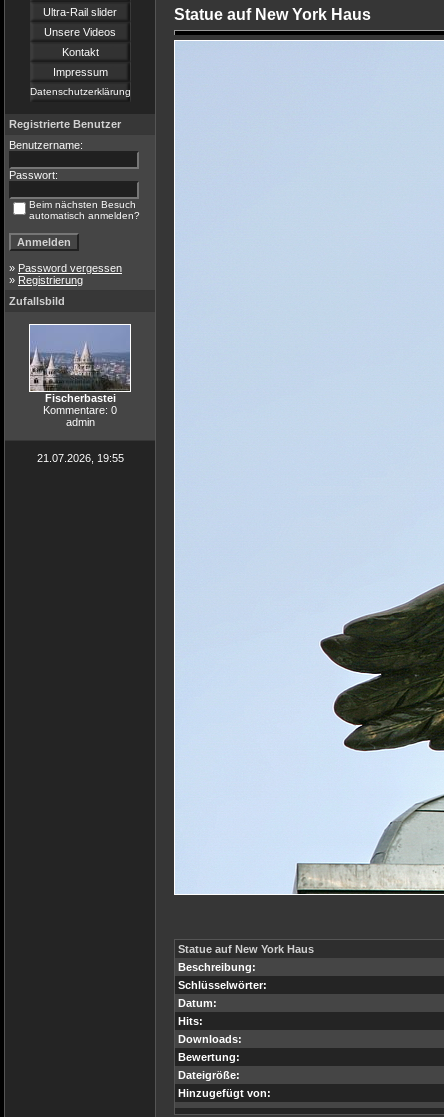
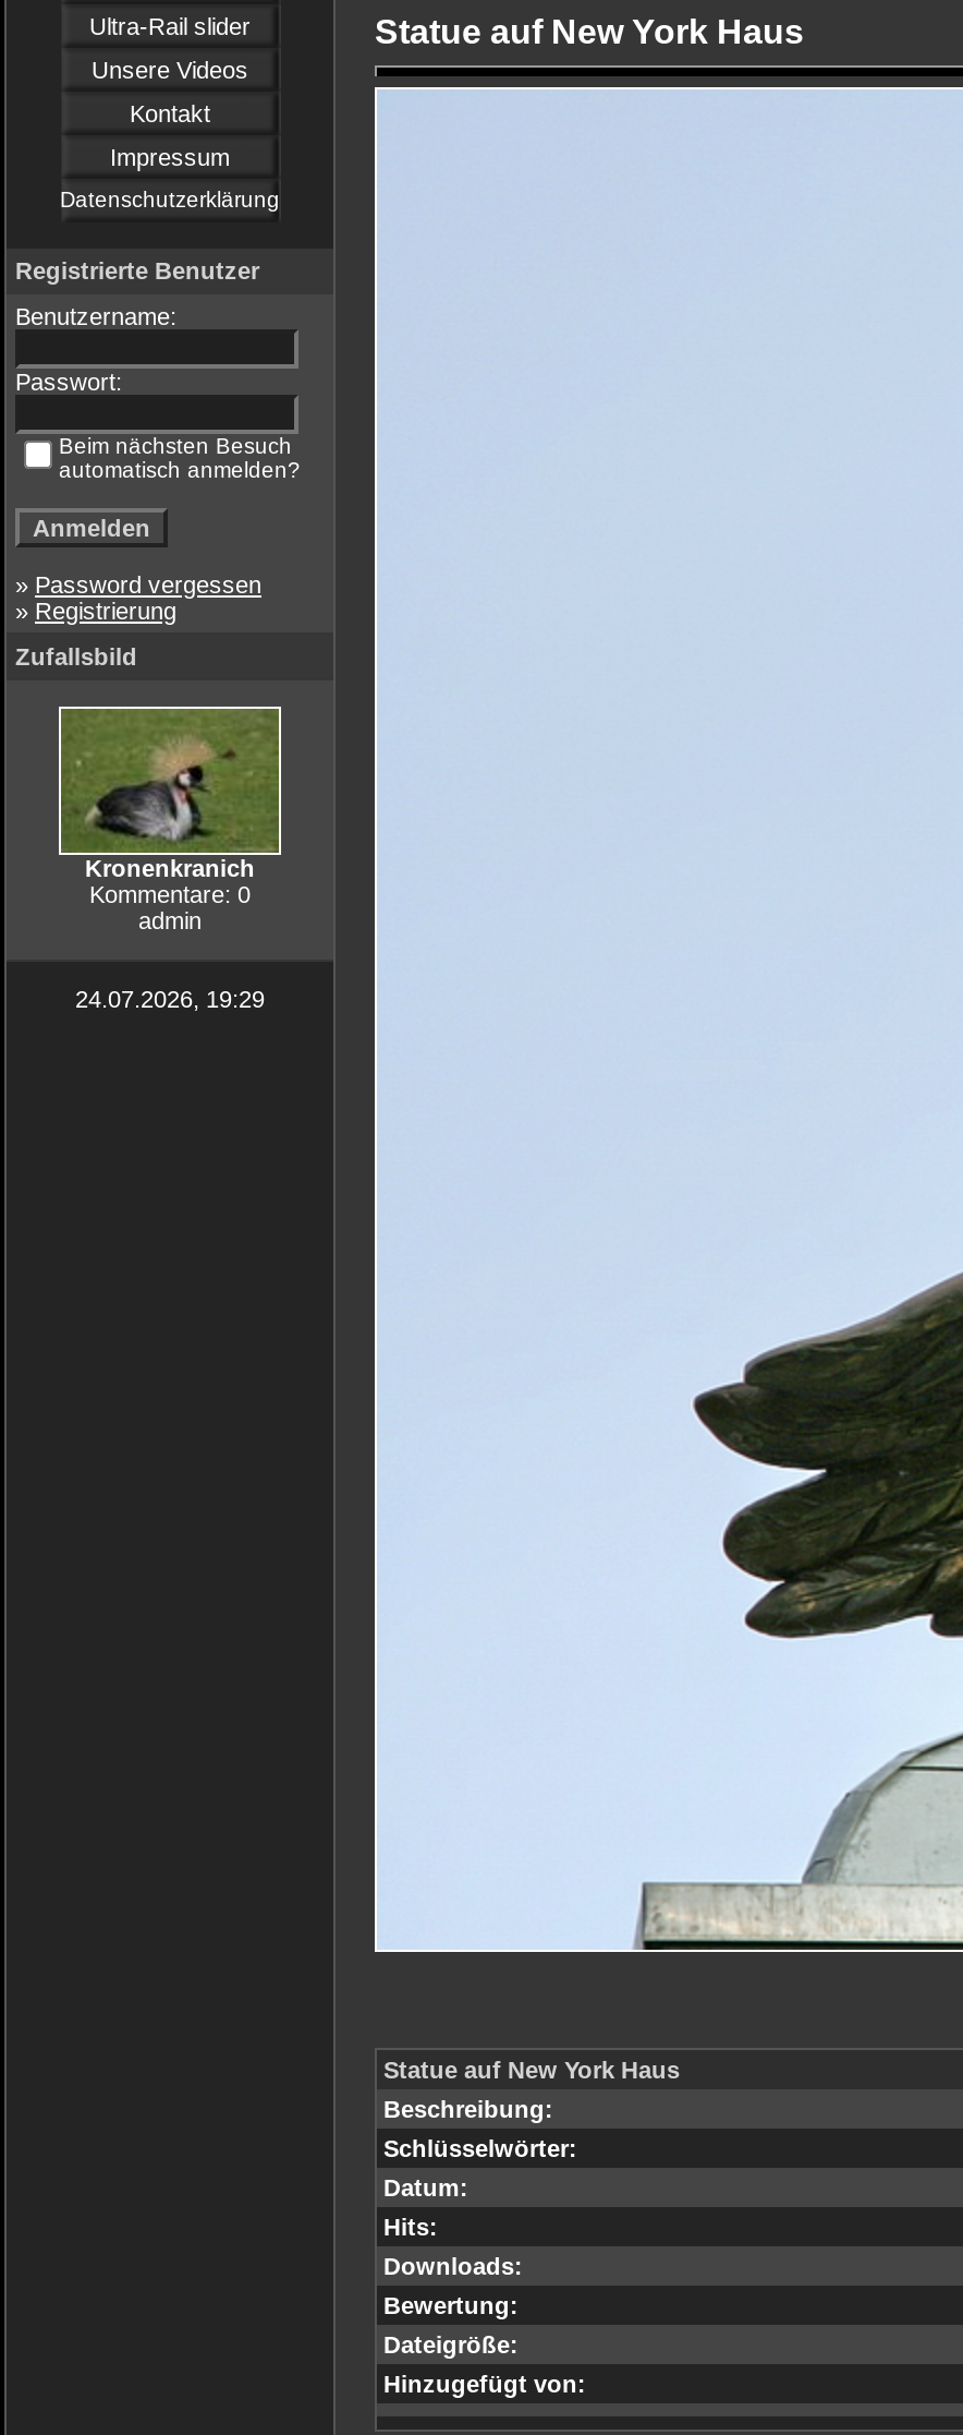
- [image]
- Fischerbastei
+ [image]
+ Kronenkranich

- 21.07.2026, 19:55
+ 24.07.2026, 19:29
